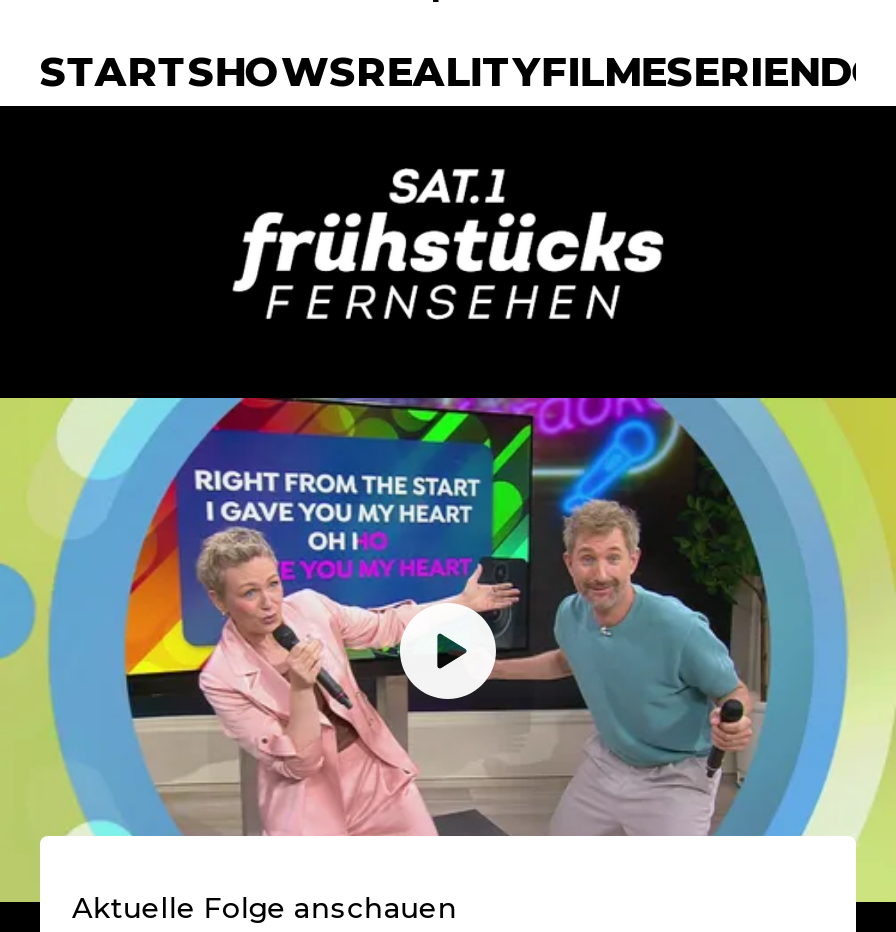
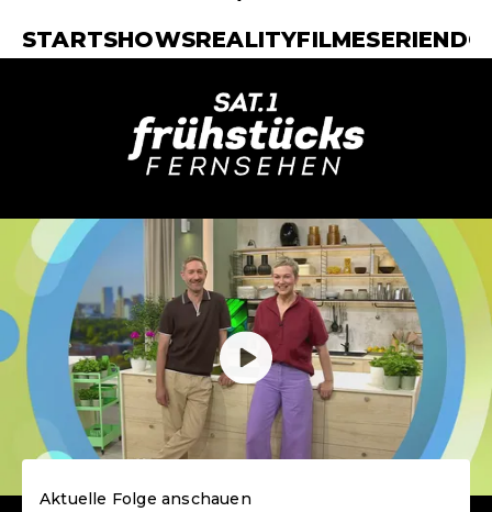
- [image]
+ [image]
